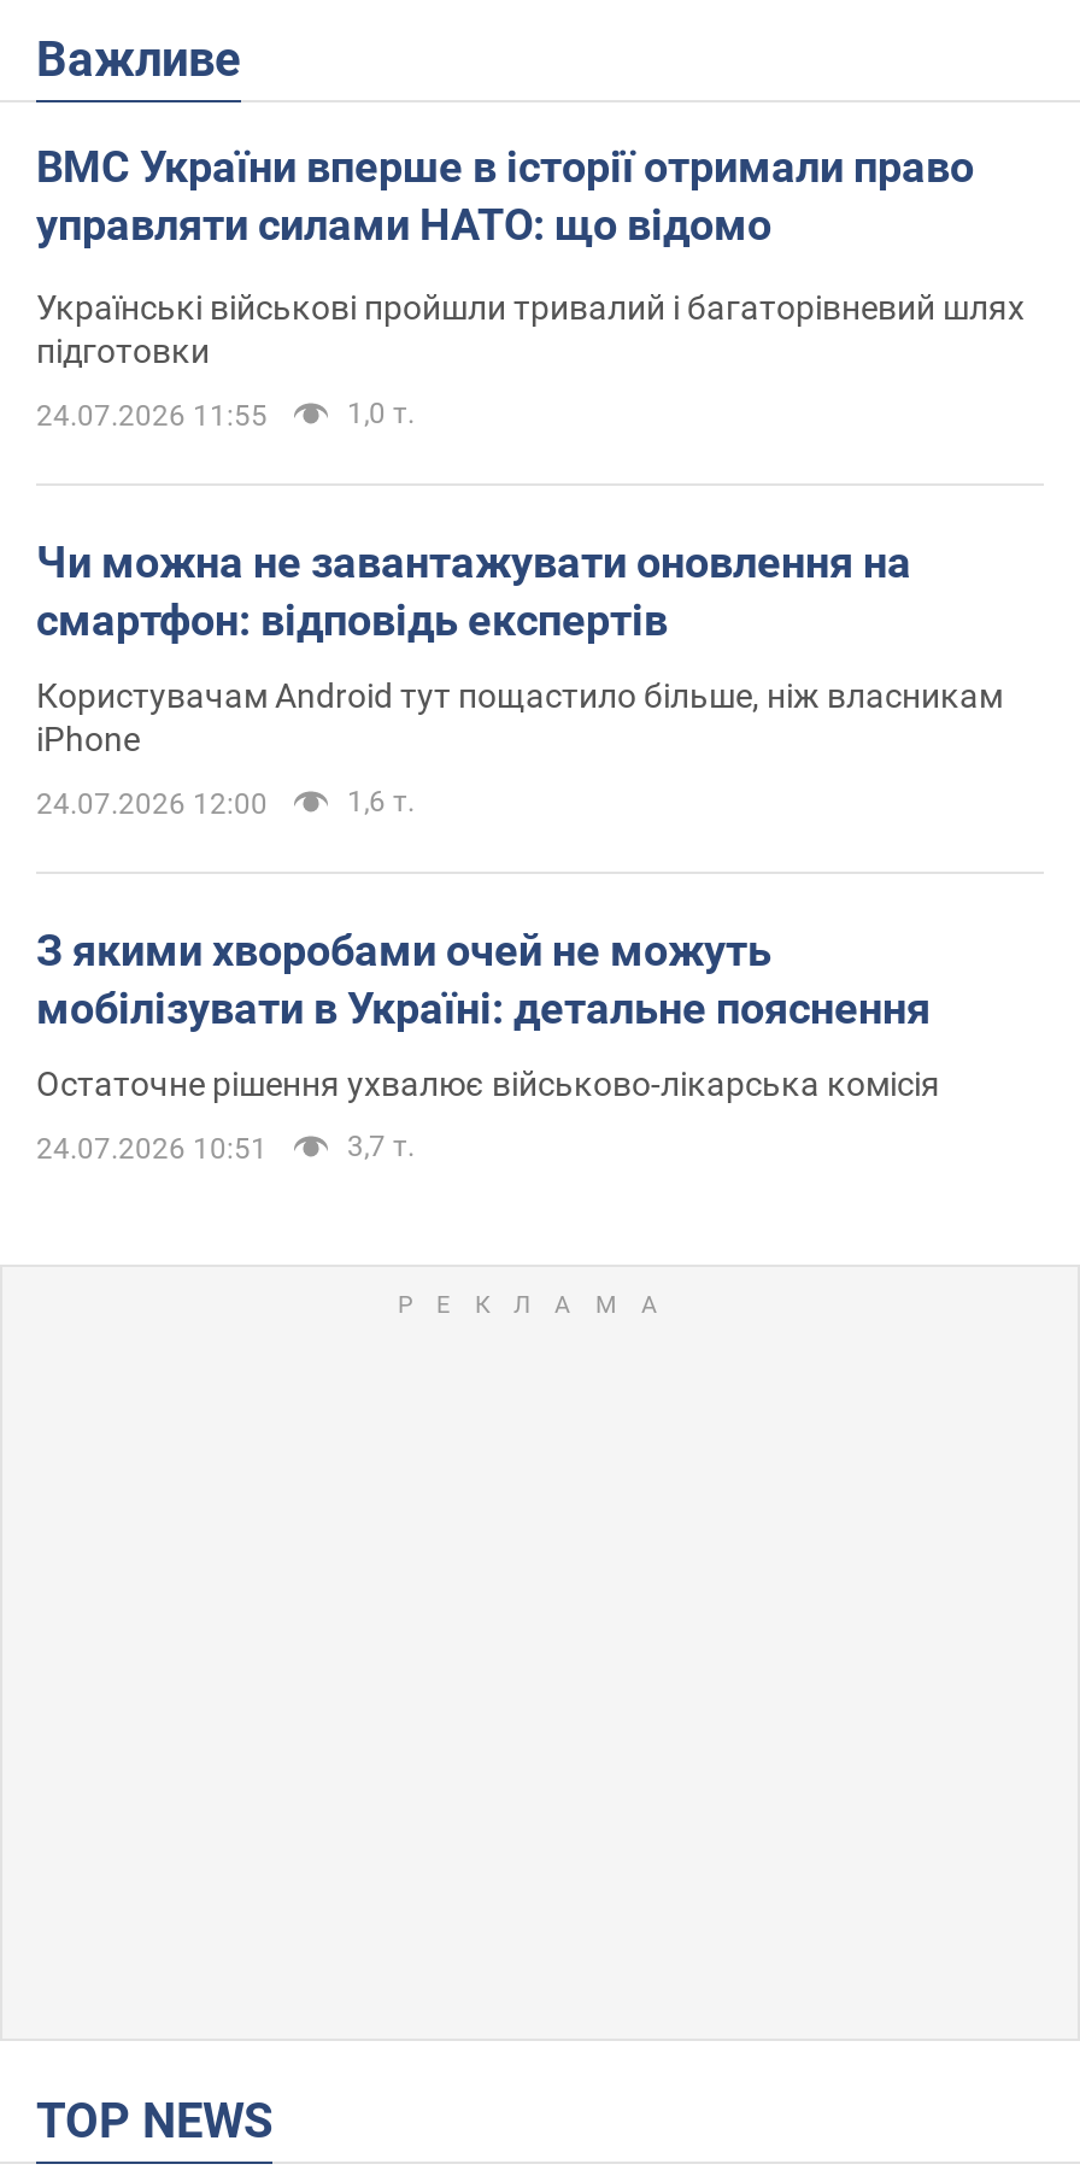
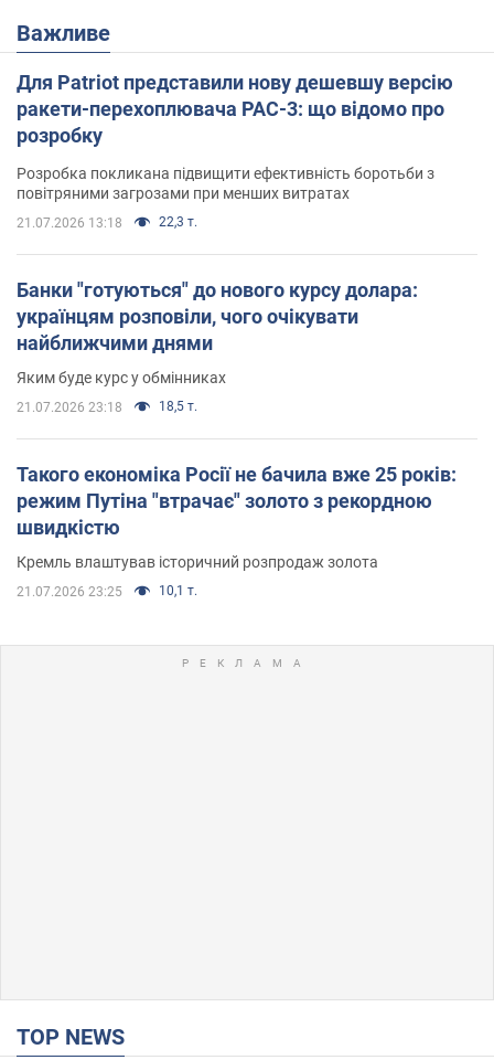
- ВМС України вперше в історії отримали право
- управляти силами НАТО: що відомо
+ Для Patriot представили нову дешевшу версію
+ ракети-перехоплювача PAC-3: що відомо про
+ розробку

- Українські військові пройшли тривалий і багаторівневий шлях
- підготовки
+ Розробка покликана підвищити ефективність боротьби з
+ повітряними загрозами при менших витратах

- 24.07.2026 11:55
- 1,0 т.
+ 21.07.2026 13:18
+ 22,3 т.

- Чи можна не завантажувати оновлення на
- смартфон: відповідь експертів
+ Банки "готуються" до нового курсу долара:
+ українцям розповіли, чого очікувати
+ найближчими днями

- Користувачам Android тут пощастило більше, ніж власникам
- iPhone
+ Яким буде курс у обмінниках

- 24.07.2026 12:00
- 1,6 т.
+ 21.07.2026 23:18
+ 18,5 т.

- З якими хворобами очей не можуть
- мобілізувати в Україні: детальне пояснення
+ Такого економіка Росії не бачила вже 25 років:
+ режим Путіна "втрачає" золото з рекордною
+ швидкістю

- Остаточне рішення ухвалює військово-лікарська комісія
+ Кремль влаштував історичний розпродаж золота

- 24.07.2026 10:51
- 3,7 т.
+ 21.07.2026 23:25
+ 10,1 т.
